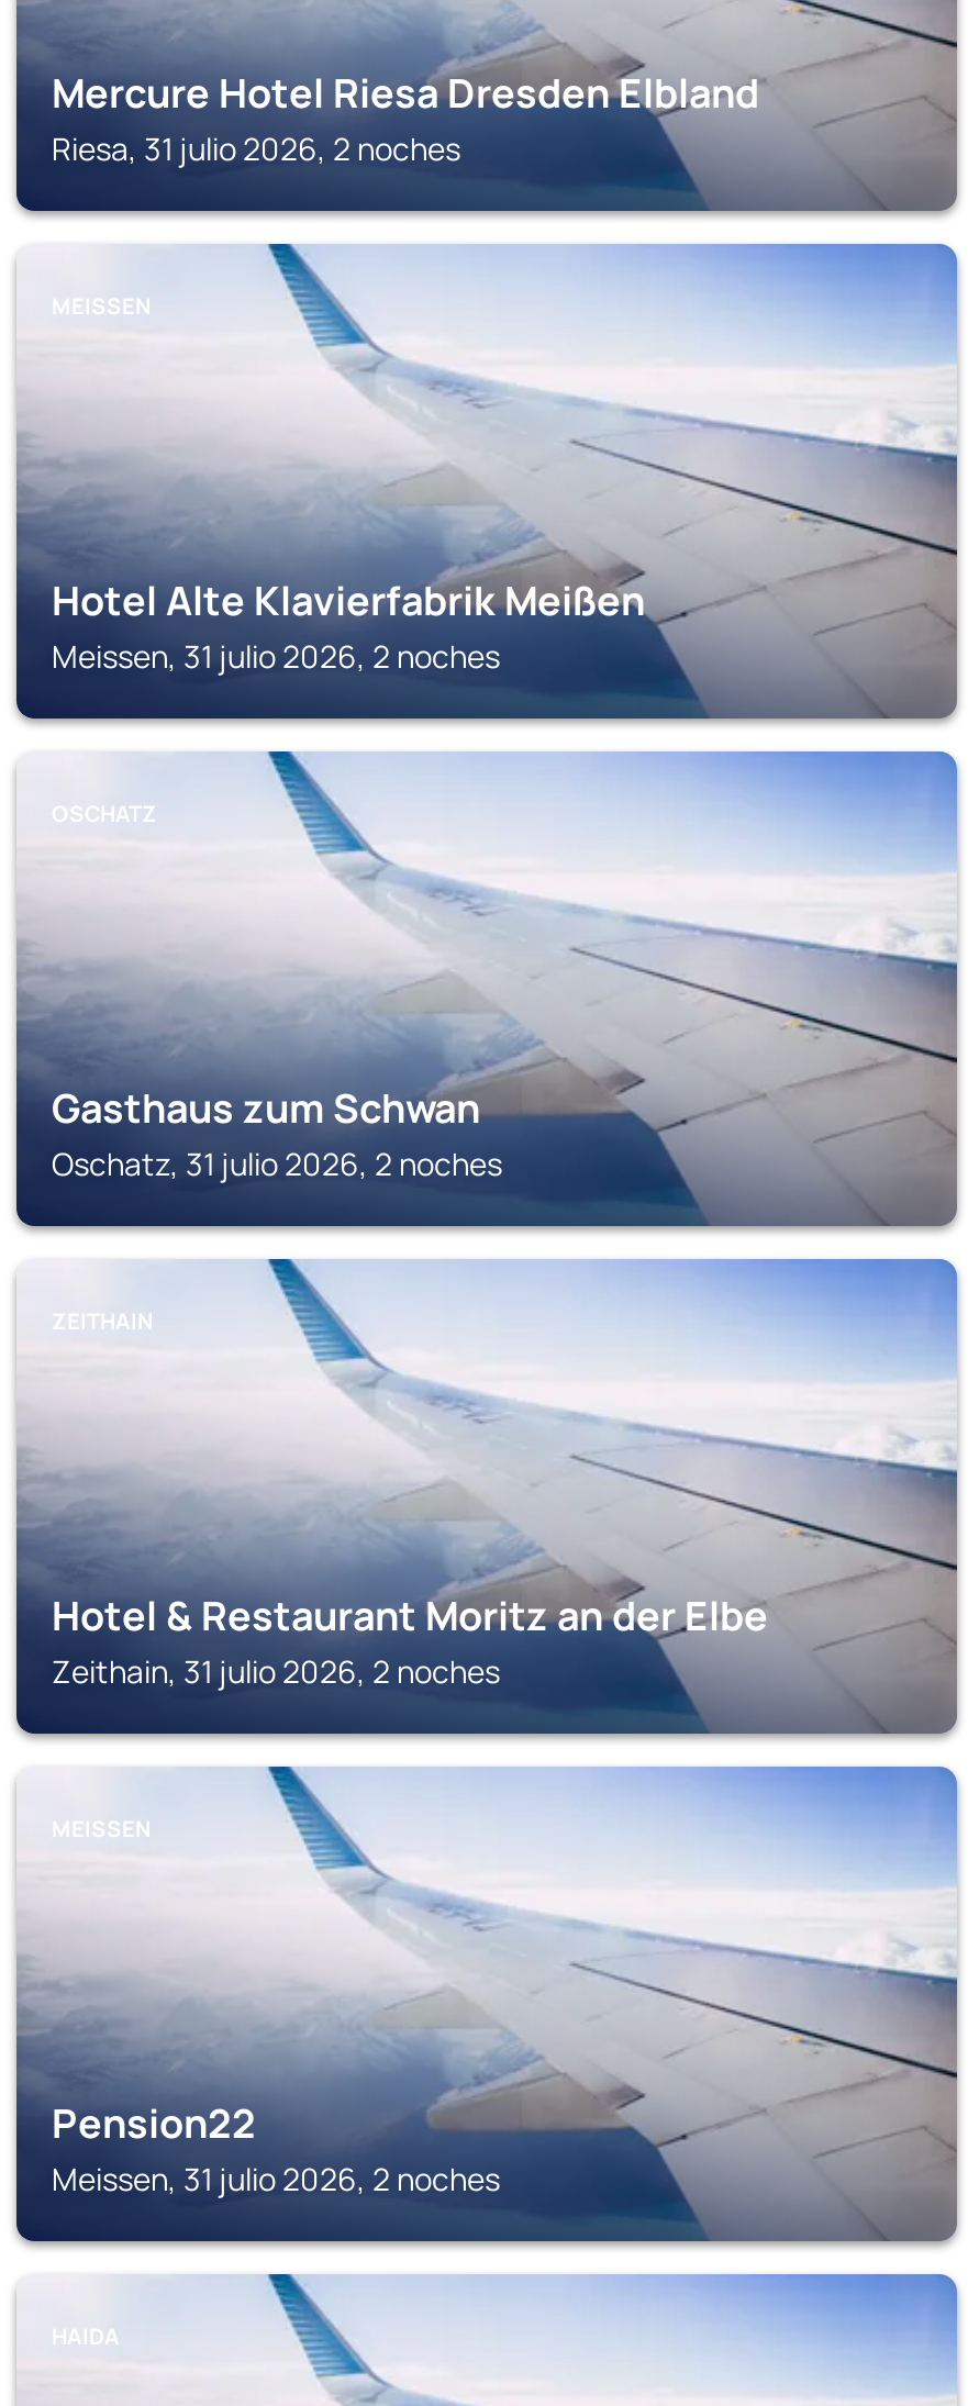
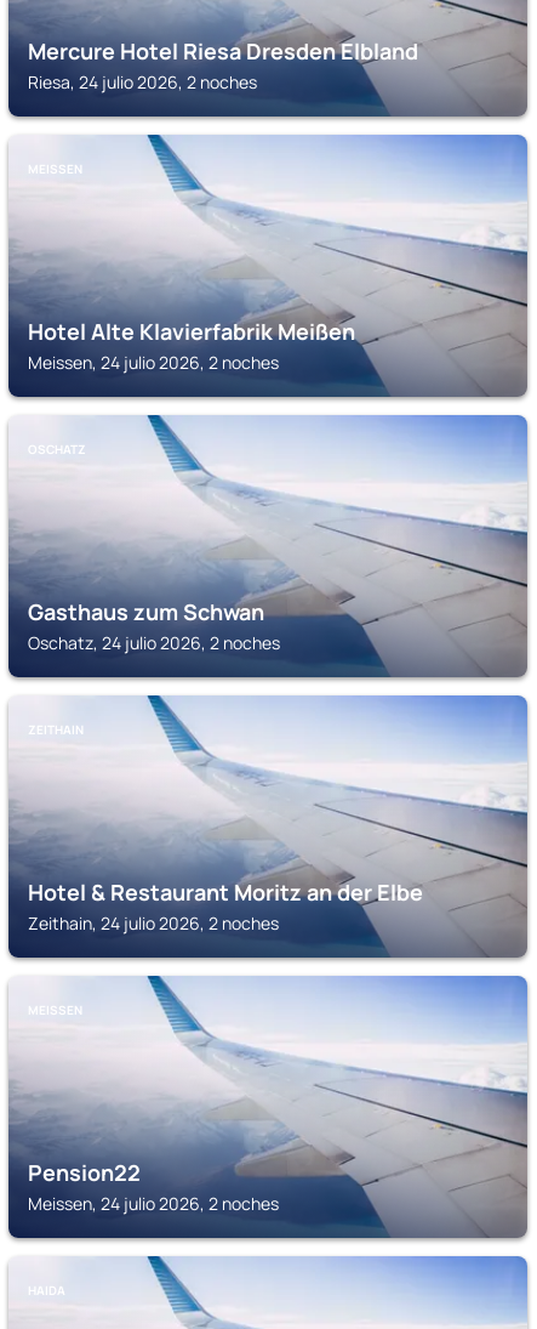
- Riesa, 31 julio 2026, 2 noches
+ Riesa, 24 julio 2026, 2 noches

- Meissen, 31 julio 2026, 2 noches
+ Meissen, 24 julio 2026, 2 noches

- Oschatz, 31 julio 2026, 2 noches
+ Oschatz, 24 julio 2026, 2 noches

- Zeithain, 31 julio 2026, 2 noches
+ Zeithain, 24 julio 2026, 2 noches

- Meissen, 31 julio 2026, 2 noches
+ Meissen, 24 julio 2026, 2 noches
